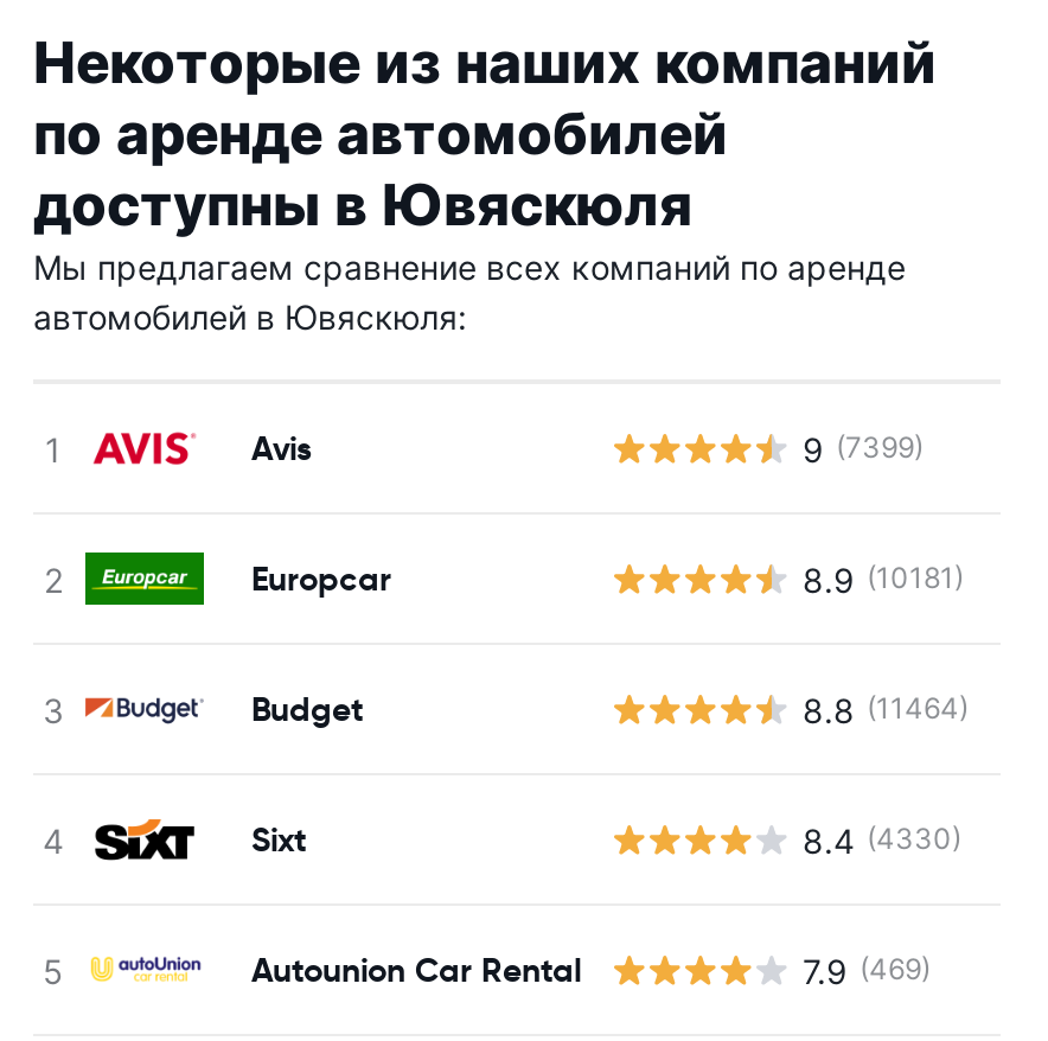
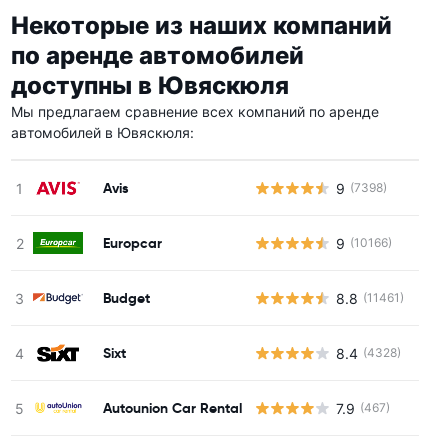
- 9 (7399)
+ 9 (7398)

- 8.9 (10181)
+ 9 (10166)

- 8.8 (11464)
+ 8.8 (11461)

- 8.4 (4330)
+ 8.4 (4328)

- 7.9 (469)
+ 7.9 (467)
